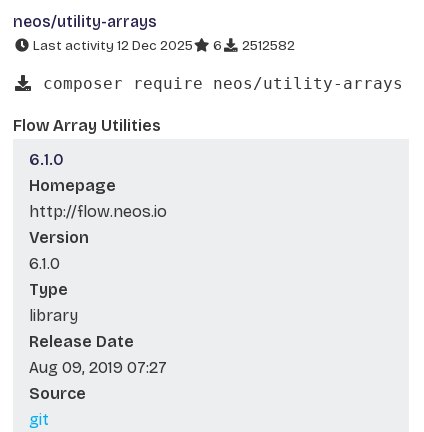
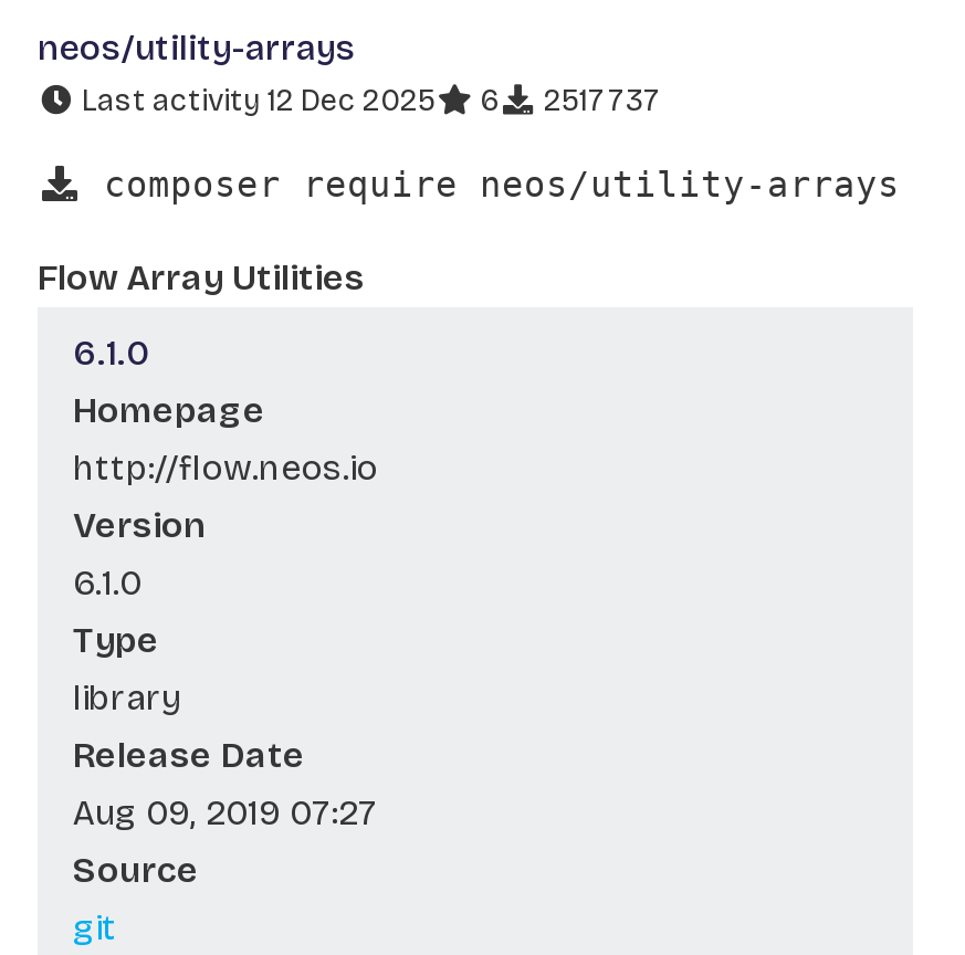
- Last activity 12 Dec 2025 6 2512582
+ Last activity 12 Dec 2025 6 2517737
